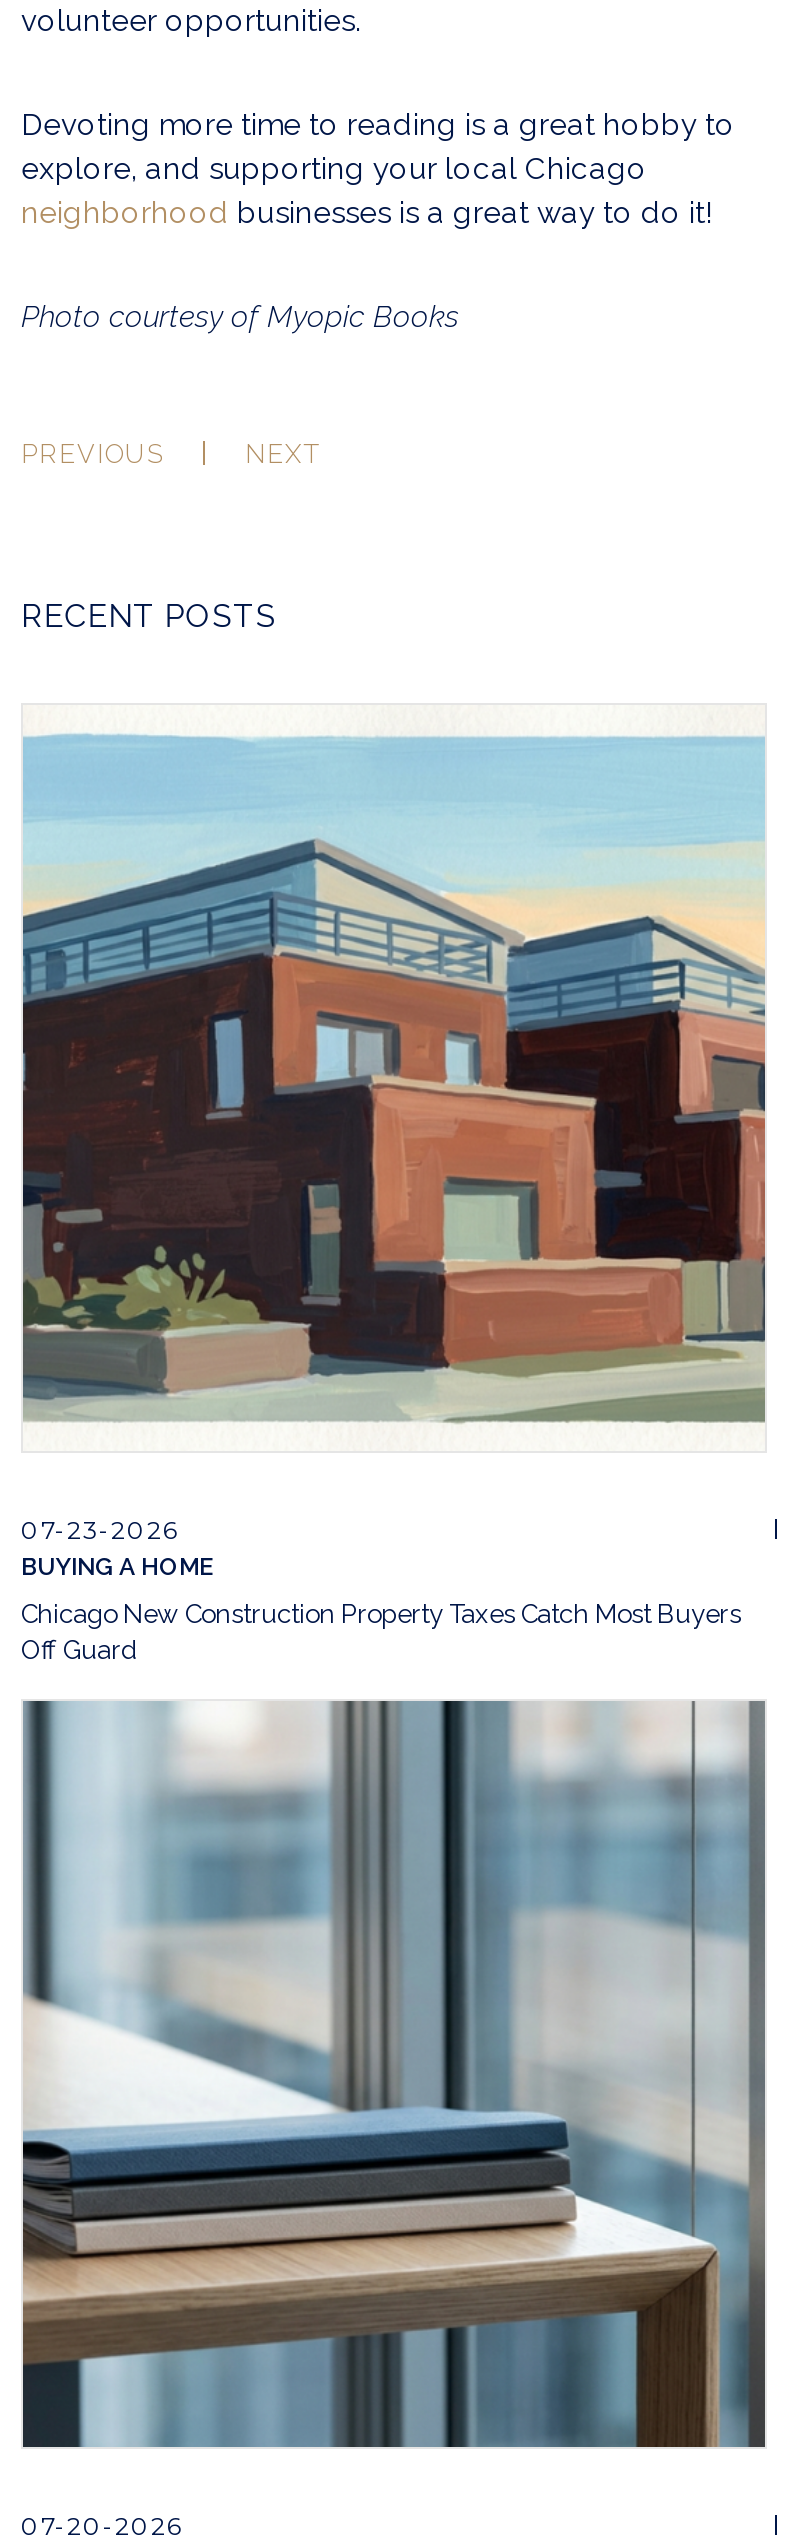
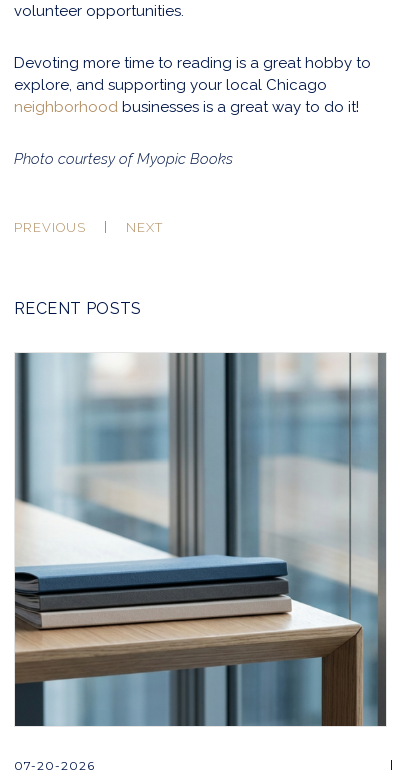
- [image]

- 07-23-2026
- BUYING A HOME
- Chicago New Construction Property Taxes Catch Most Buyers
- Off Guard
